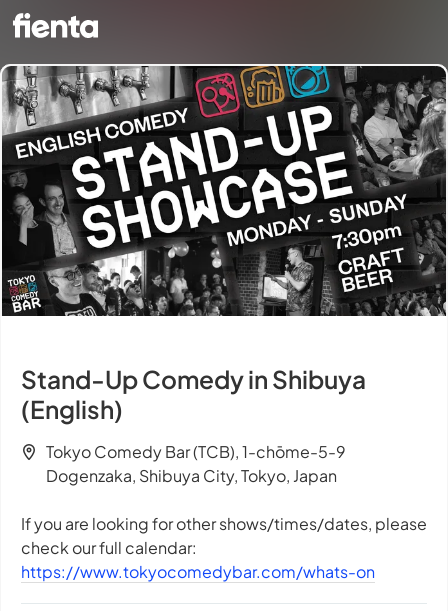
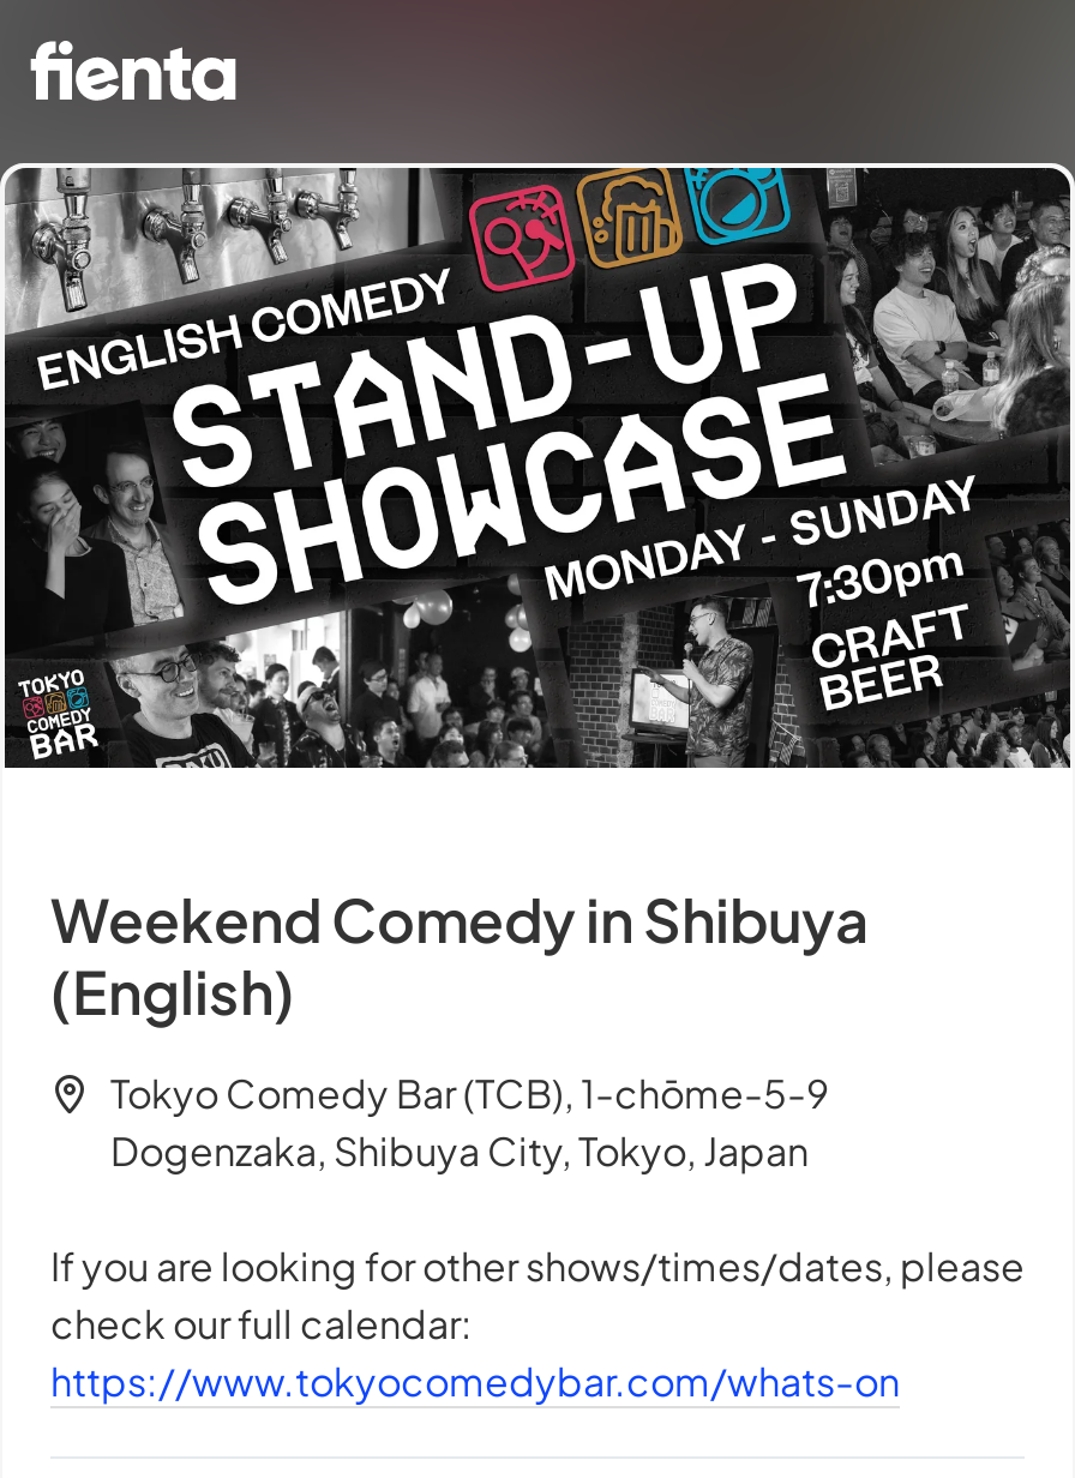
- Stand-Up Comedy in Shibuya
+ Weekend Comedy in Shibuya
